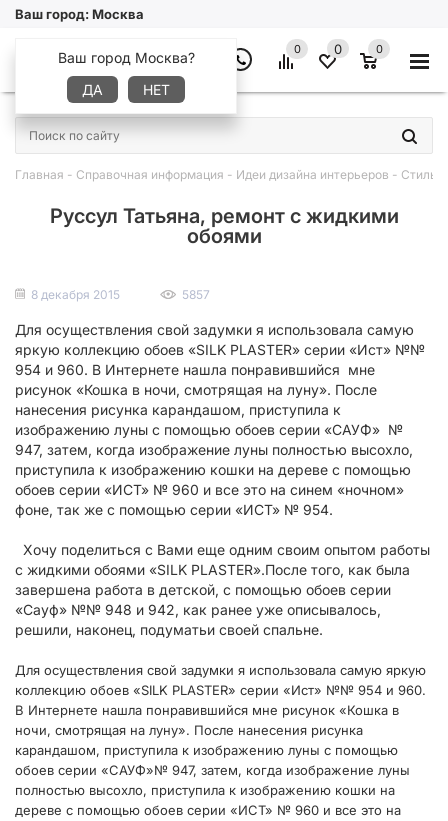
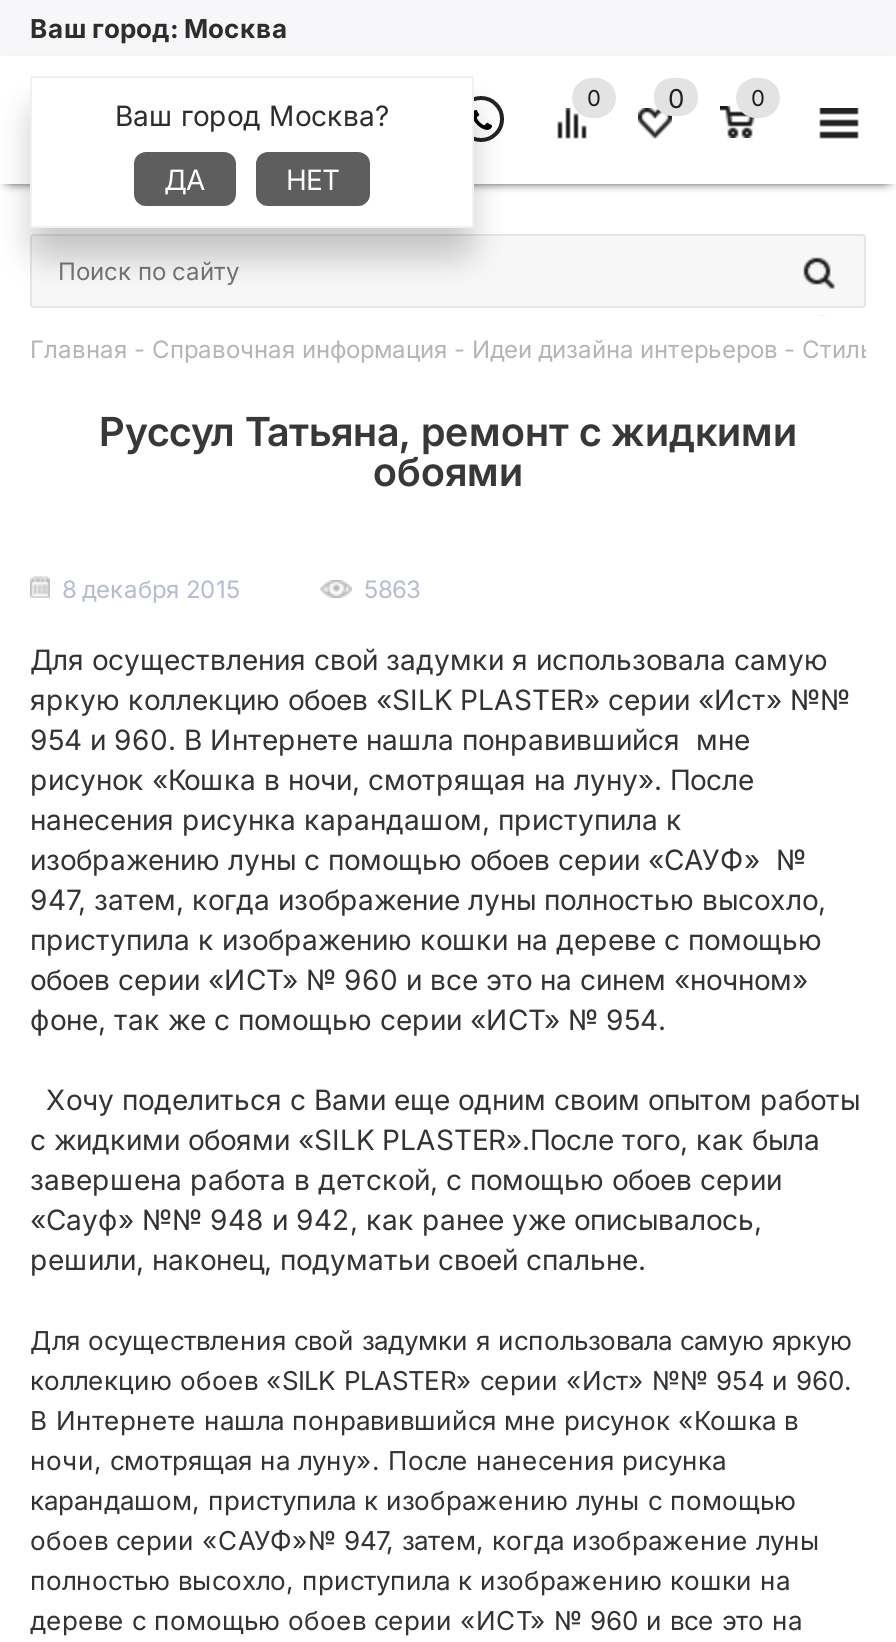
- 5857
+ 5863
